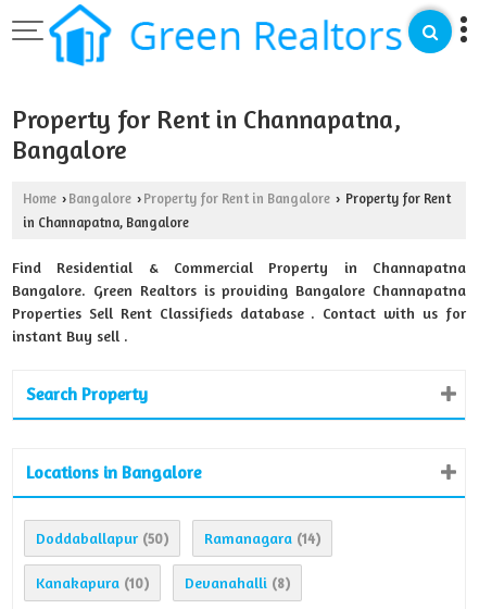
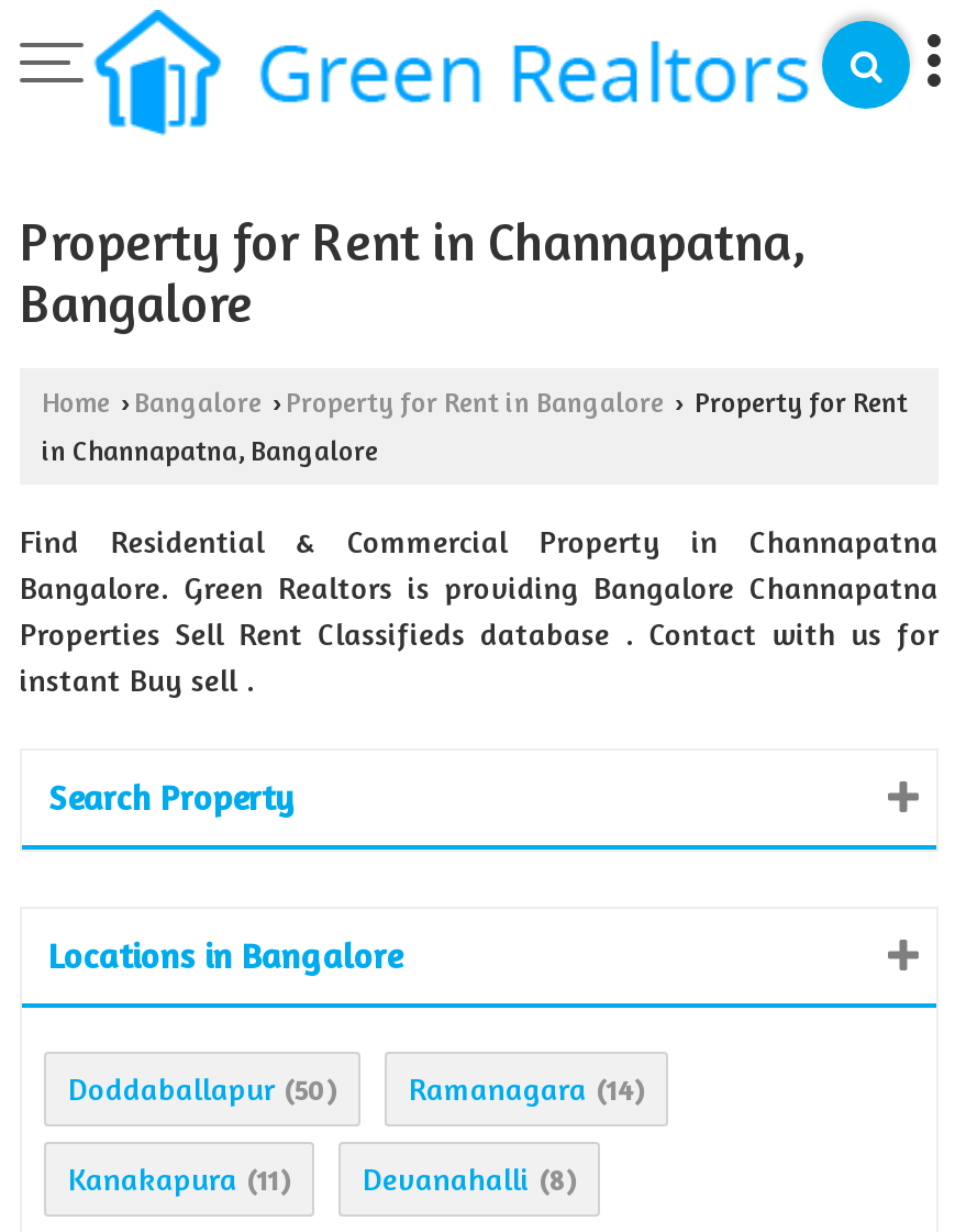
- Kanakapura (10) Devanahalli (8)
+ Kanakapura (11) Devanahalli (8)
